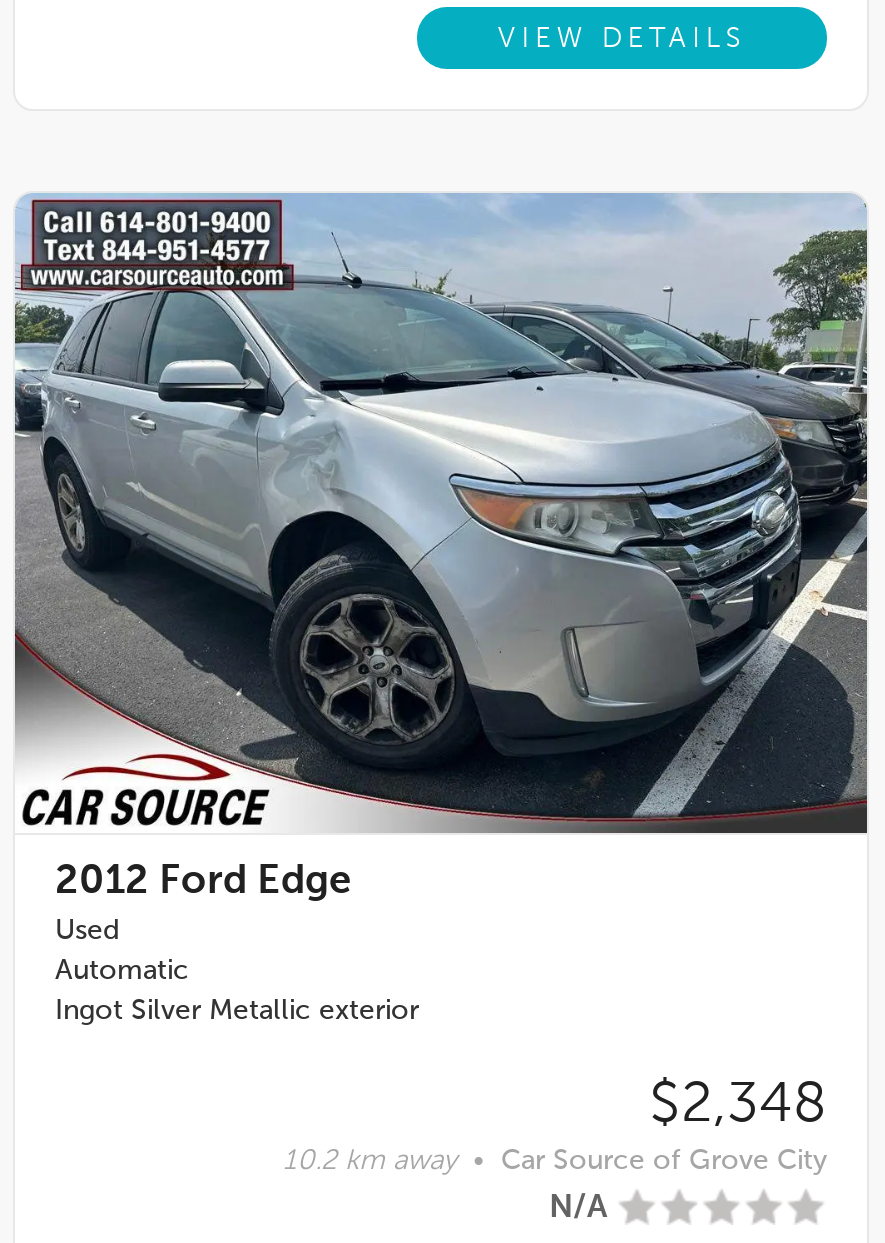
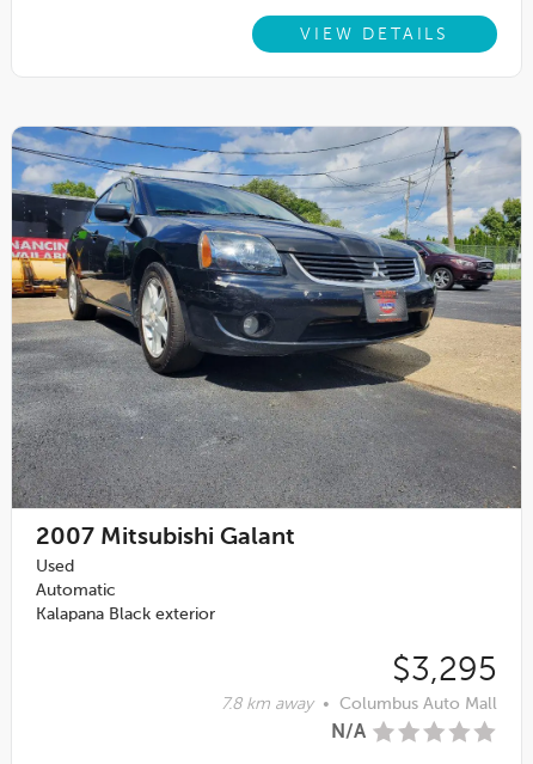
- [image]
- 2012 Ford Edge
+ [image]
+ 2007 Mitsubishi Galant

- Ingot Silver Metallic exterior
+ Kalapana Black exterior

- $2,348
- 10.2 km away • Car Source of Grove City
+ $3,295
+ 7.8 km away • Columbus Auto Mall
